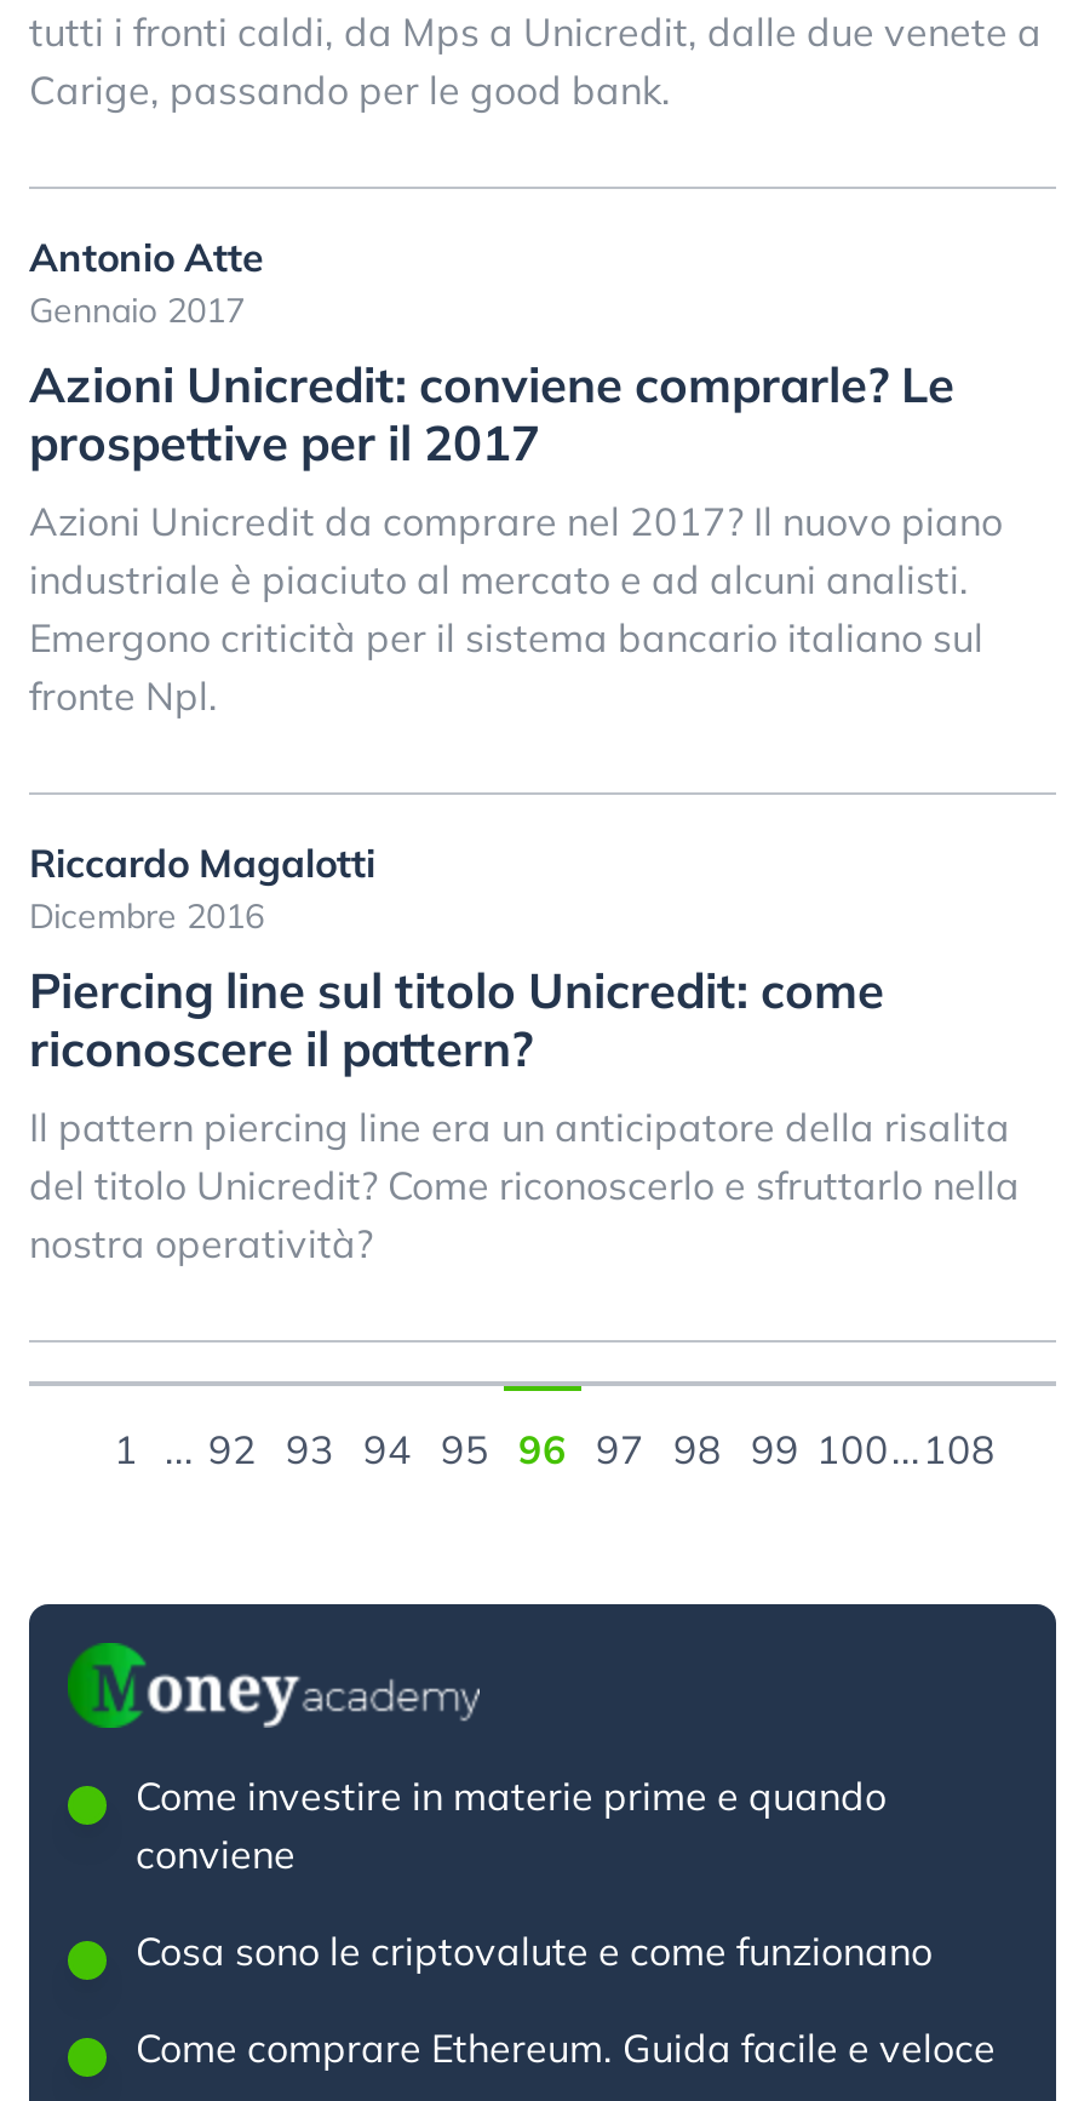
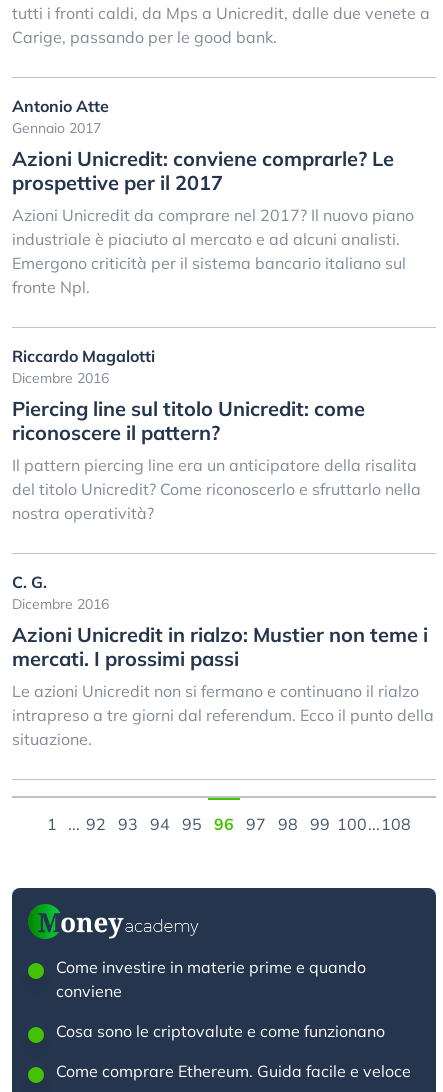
+ C. G.
+ Dicembre 2016
+ Azioni Unicredit in rialzo: Mustier non teme i
+ mercati. I prossimi passi
+ Le azioni Unicredit non si fermano e continuano il rialzo
+ intrapreso a tre giorni dal referendum. Ecco il punto della
+ situazione.
